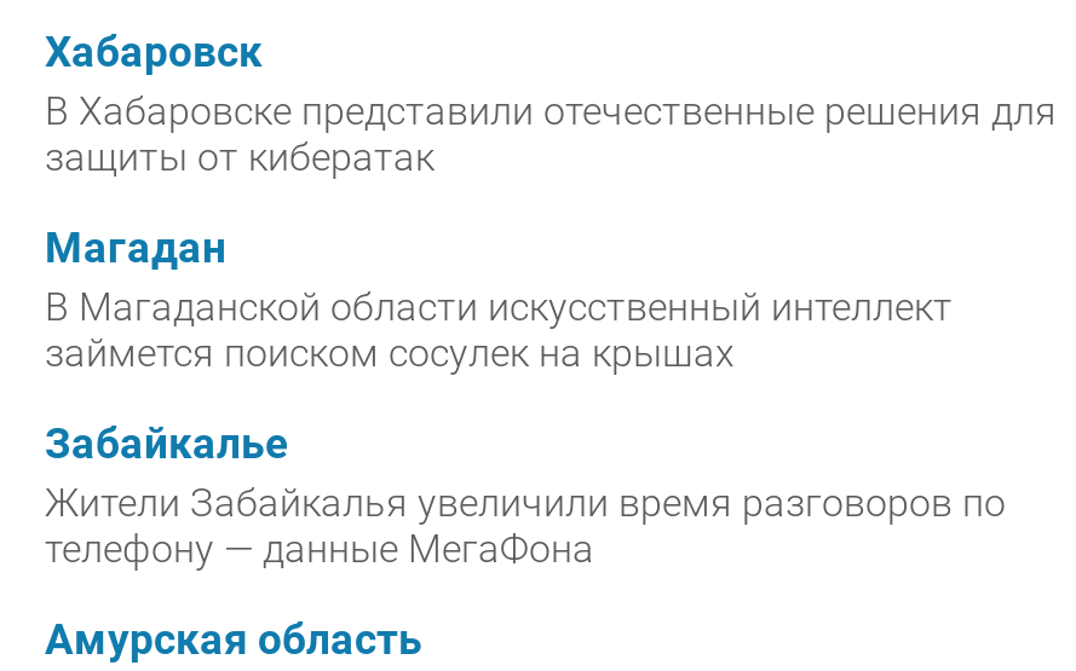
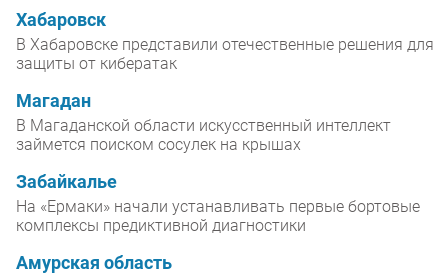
- Жители Забайкалья увеличили время разговоров по
- телефону — данные МегаФона
+ На «Ермаки» начали устанавливать первые бортовые
+ комплексы предиктивной диагностики
